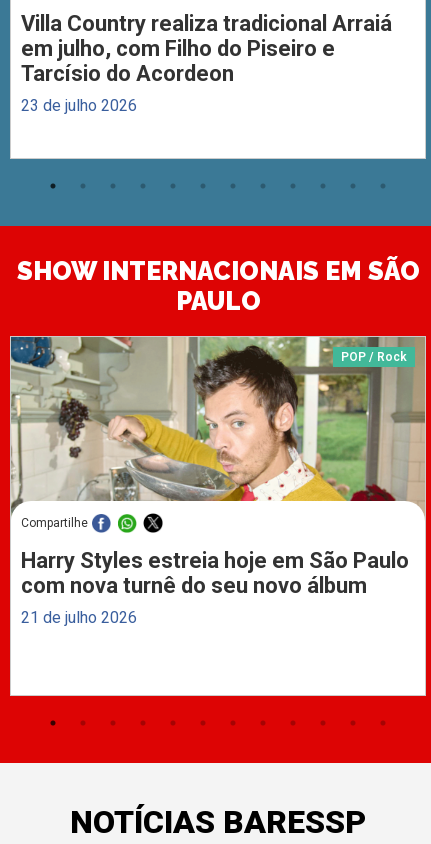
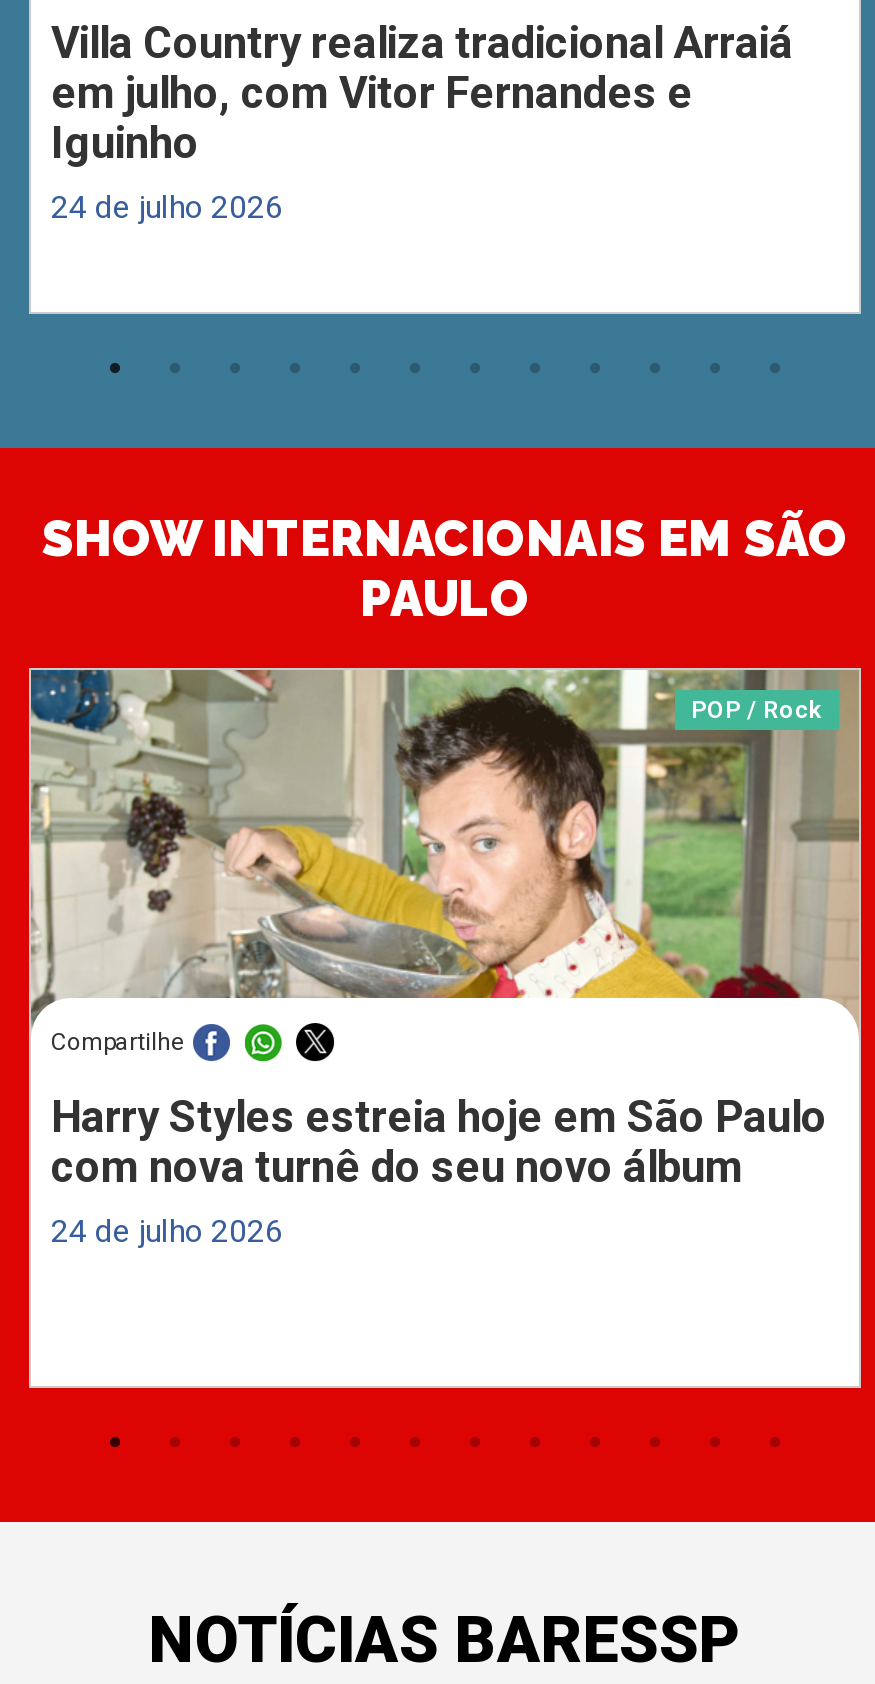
- em julho, com Filho do Piseiro e
- Tarcísio do Acordeon
- 23 de julho 2026
+ em julho, com Vitor Fernandes e
+ Iguinho
+ 24 de julho 2026

- 21 de julho 2026
+ 24 de julho 2026
